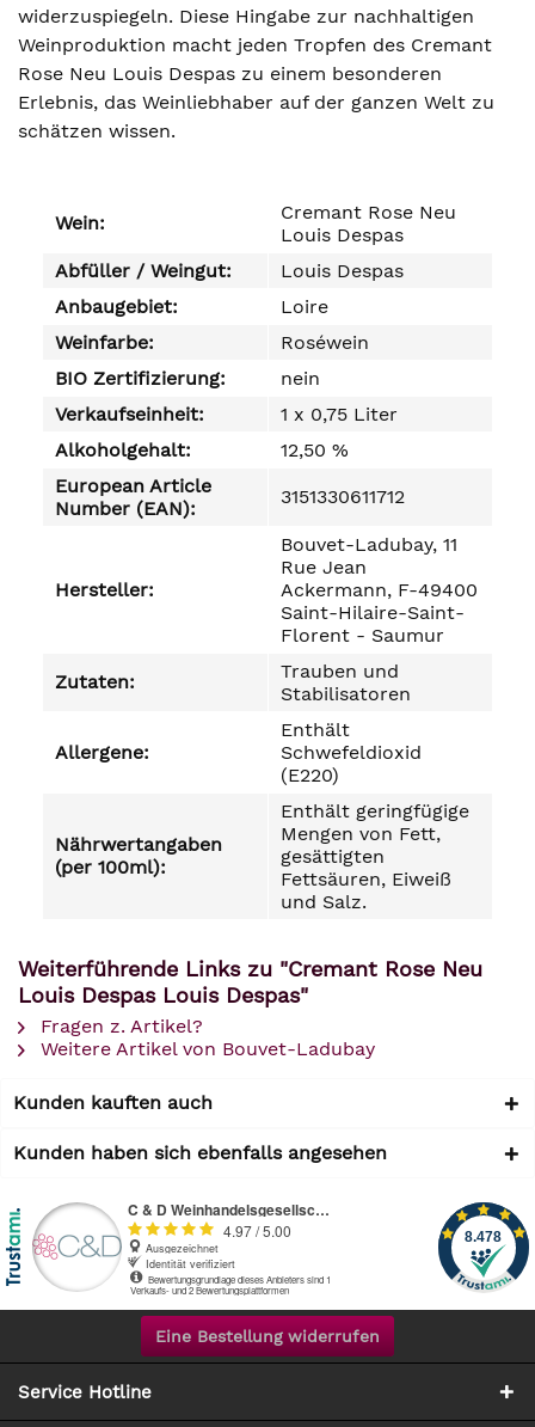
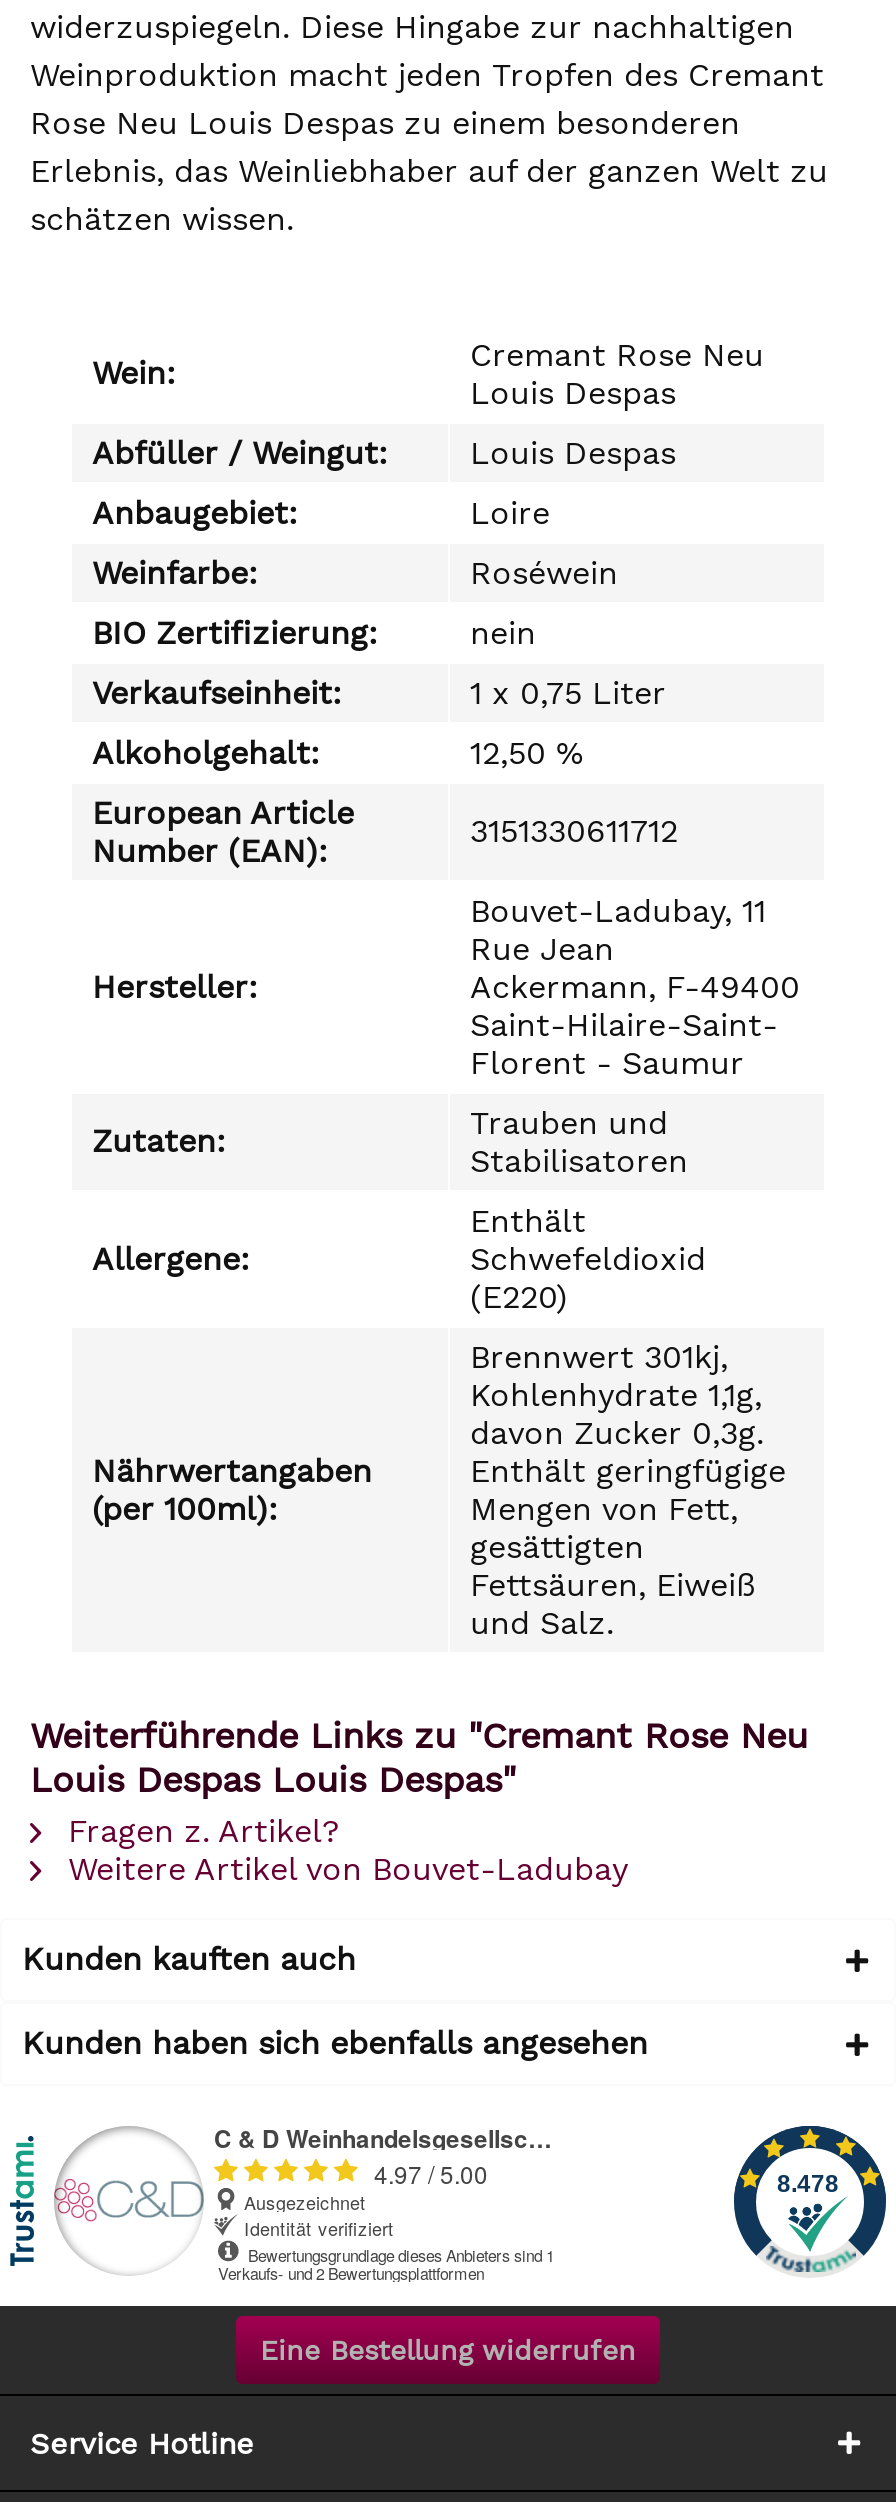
+ Brennwert 301kj,
+ Kohlenhydrate 1,1g,
+ davon Zucker 0,3g.
